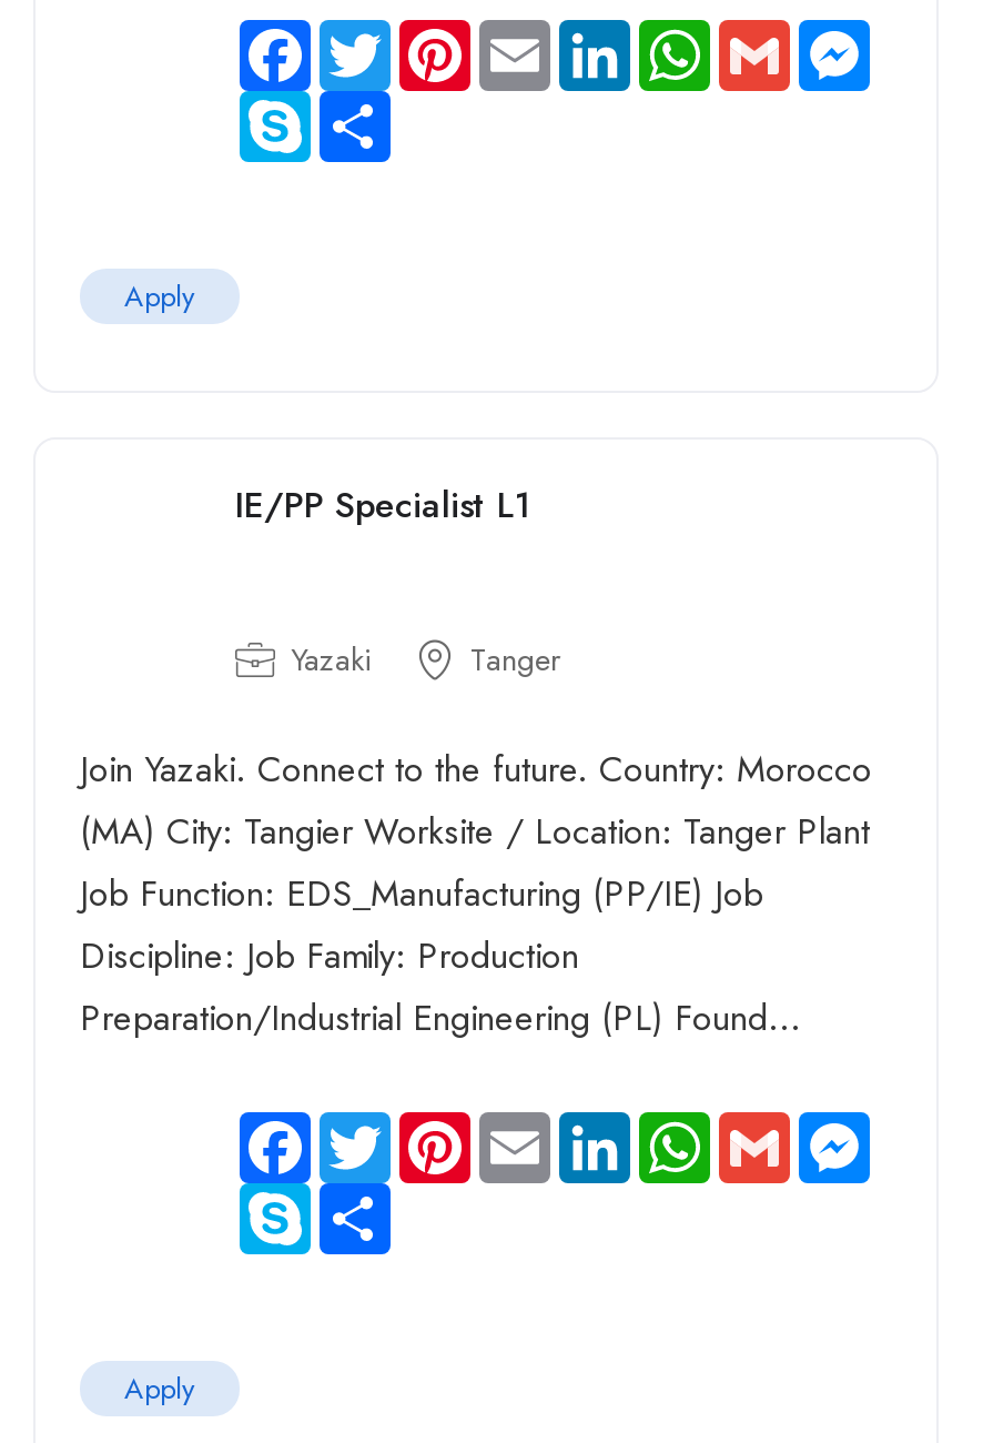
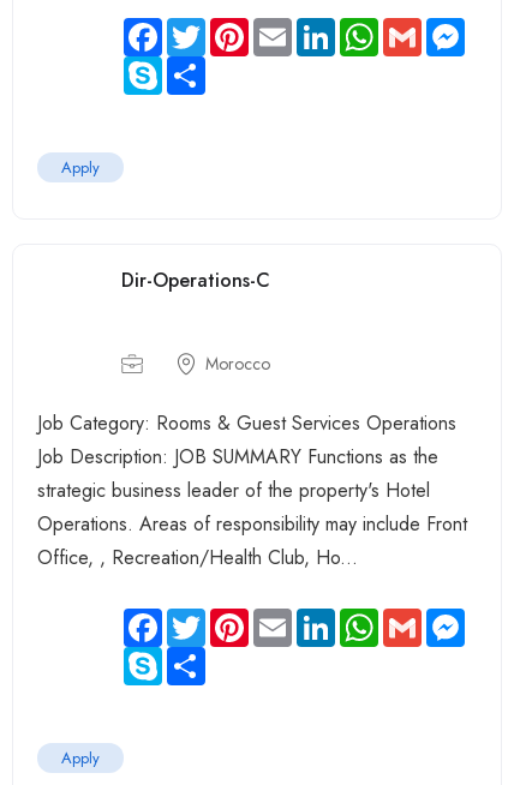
- IE/PP Specialist L1
+ Dir-Operations-C

- Yazaki
- Tanger
+ Morocco

- Join Yazaki. Connect to the future. Country: Morocco
- (MA) City: Tangier Worksite / Location: Tanger Plant
- Job Function: EDS_Manufacturing (PP/IE) Job
- Discipline: Job Family: Production
- Preparation/Industrial Engineering (PL) Found...
+ Job Category: Rooms & Guest Services Operations
+ Job Description: JOB SUMMARY Functions as the
+ strategic business leader of the property's Hotel
+ Operations. Areas of responsibility may include Front
+ Office, , Recreation/Health Club, Ho...
